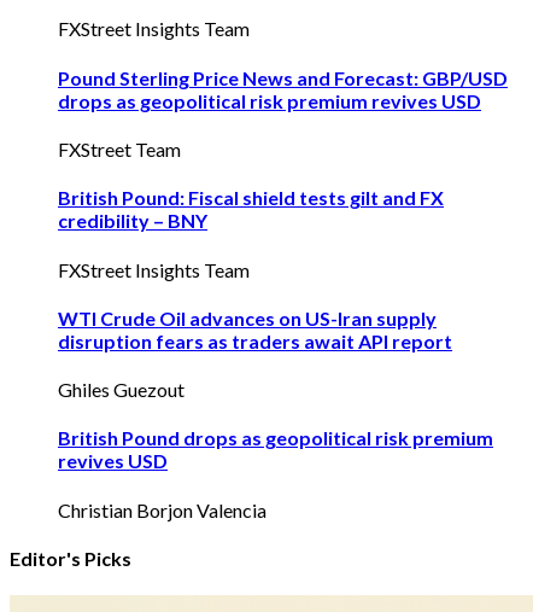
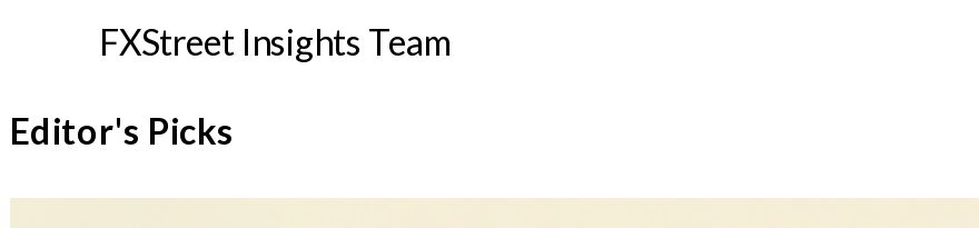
- Pound Sterling Price News and Forecast: GBP/USD
- drops as geopolitical risk premium revives USD
- FXStreet Team
- British Pound: Fiscal shield tests gilt and FX
- credibility – BNY
- FXStreet Insights Team
- WTI Crude Oil advances on US-Iran supply
- disruption fears as traders await API report
- Ghiles Guezout
- British Pound drops as geopolitical risk premium
- revives USD
- Christian Borjon Valencia
